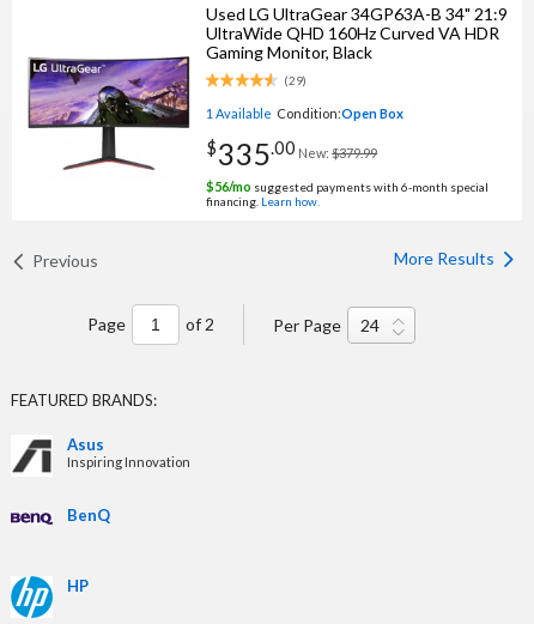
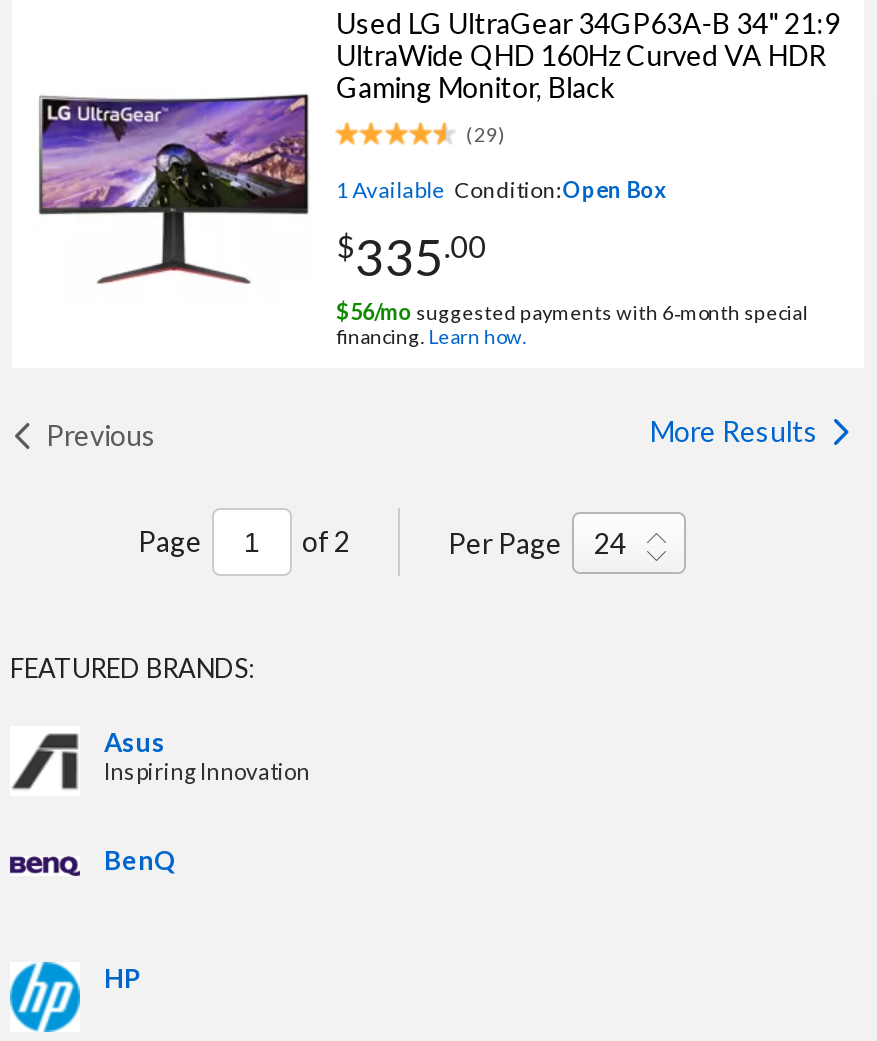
- $335.00 New: $379.99
+ $335.00
